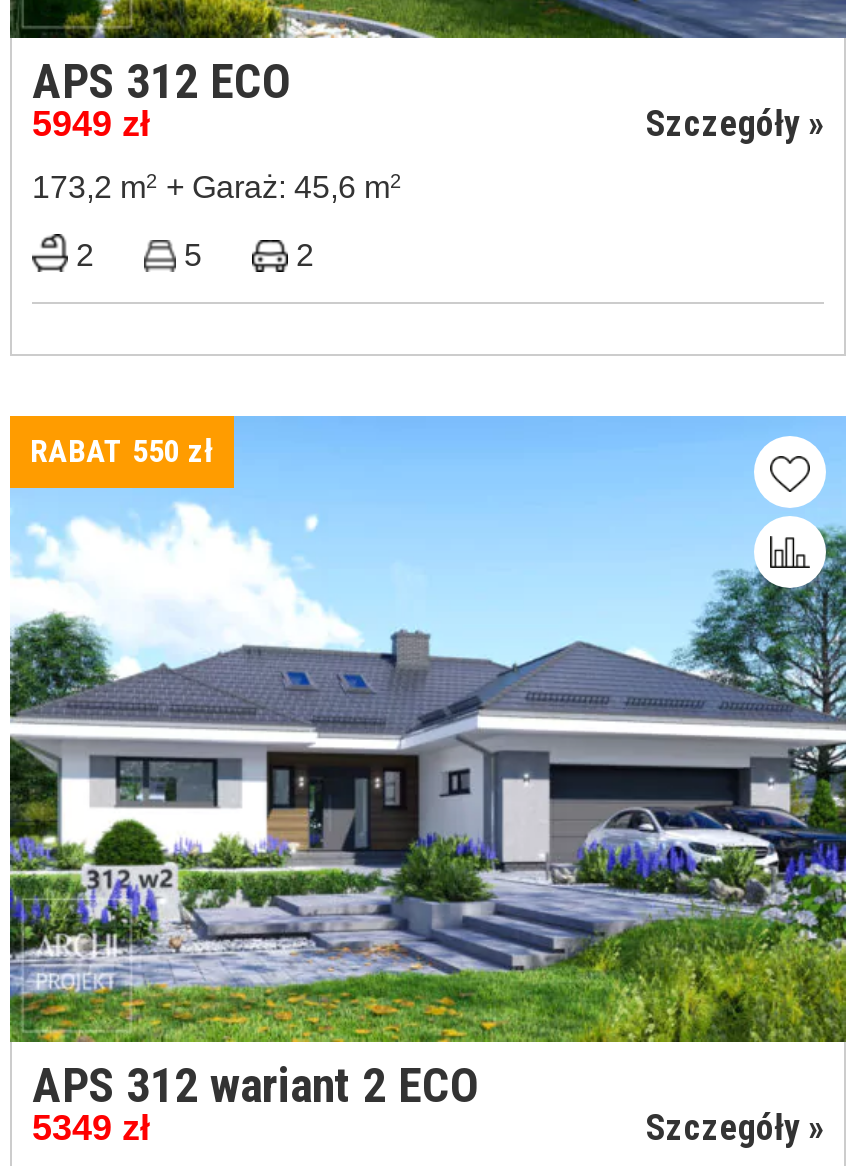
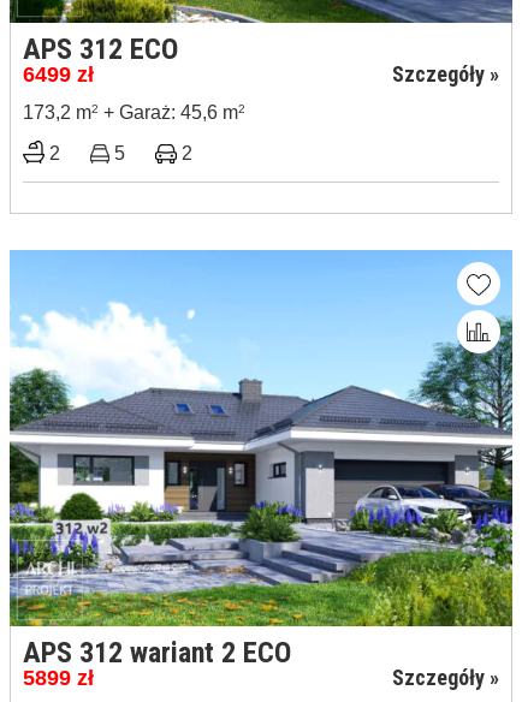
- 5949 zł
+ 6499 zł

- RABAT 550 zł

- 5349 zł
+ 5899 zł
